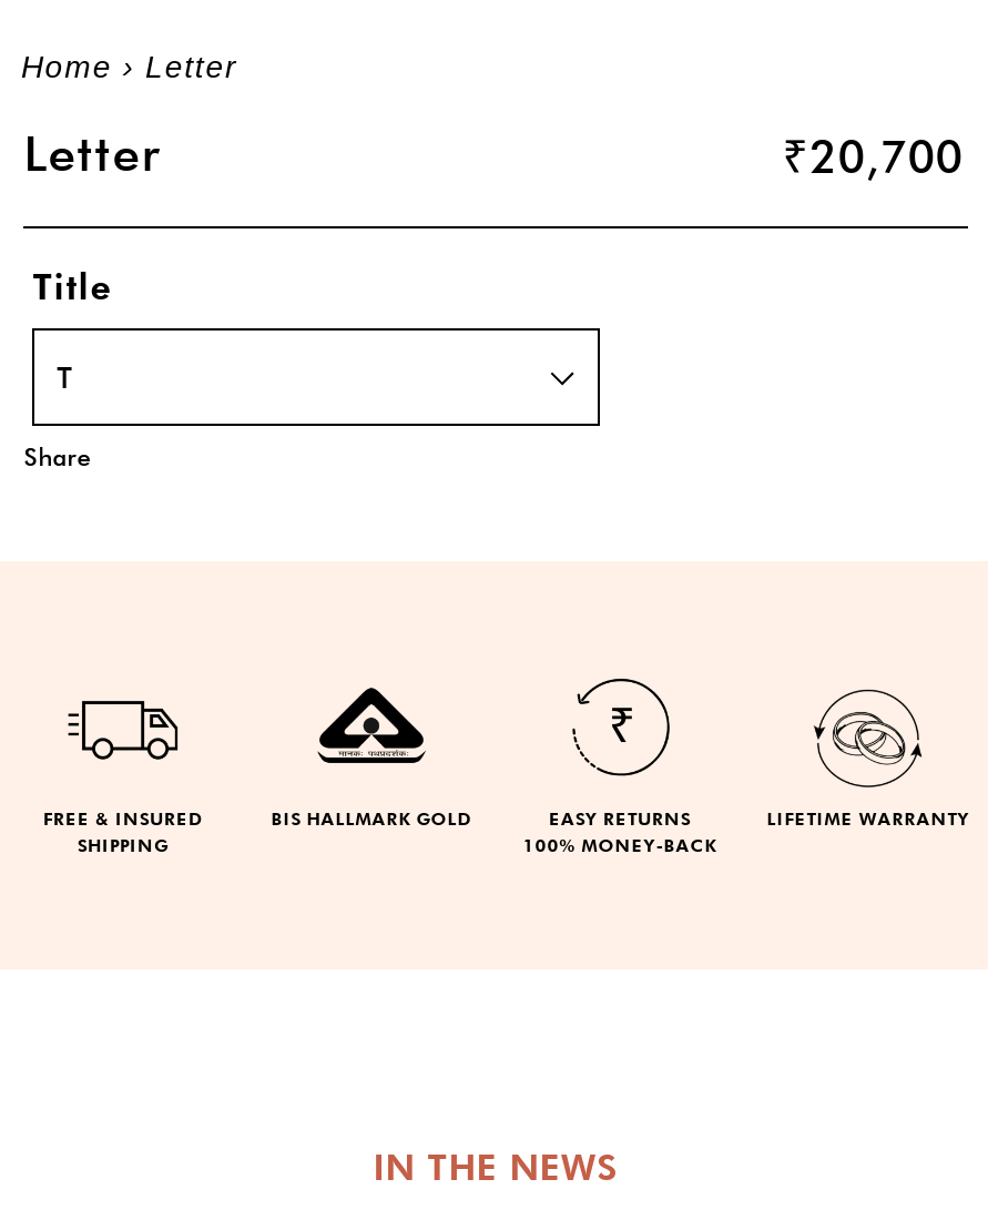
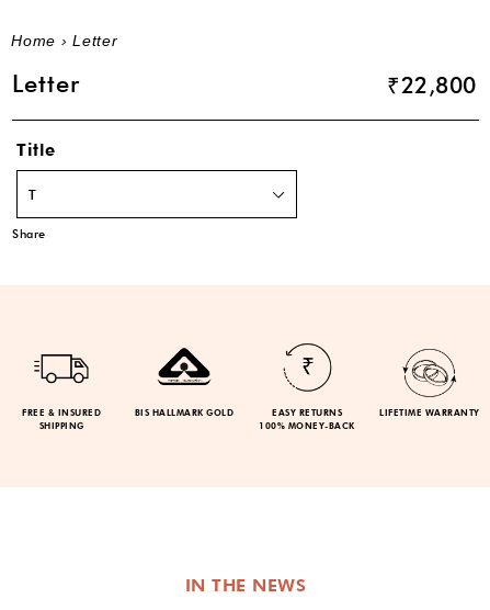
- ₹20,700
+ ₹22,800
